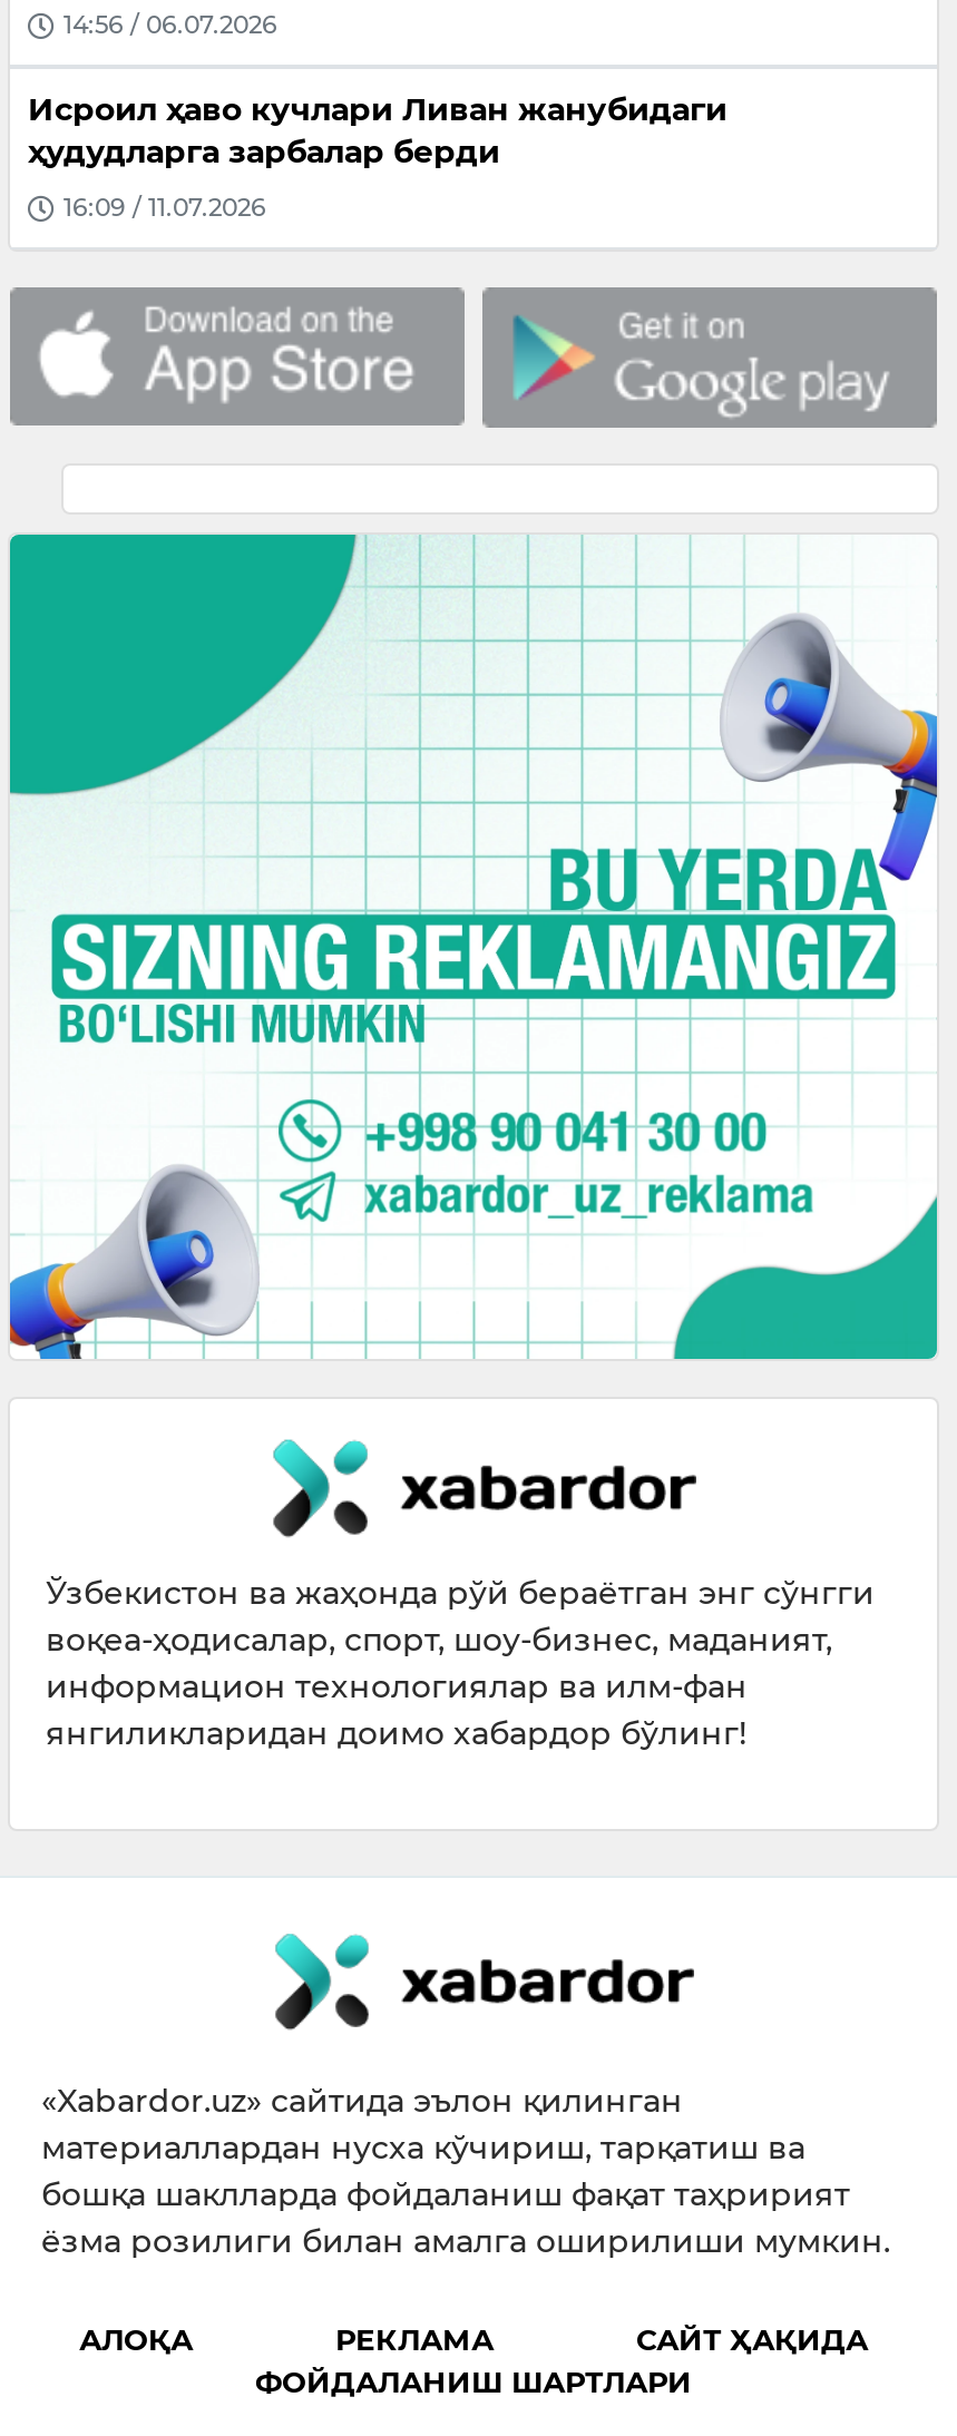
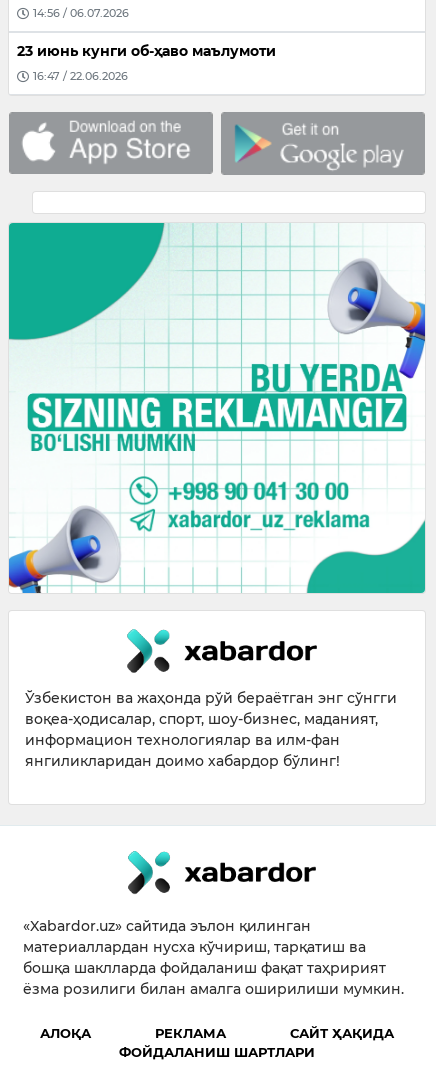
- Исроил ҳаво кучлари Ливан жанубидаги
- ҳудудларга зарбалар берди
+ 23 июнь кунги об-ҳаво маълумоти

- 16:09 / 11.07.2026
+ 16:47 / 22.06.2026
